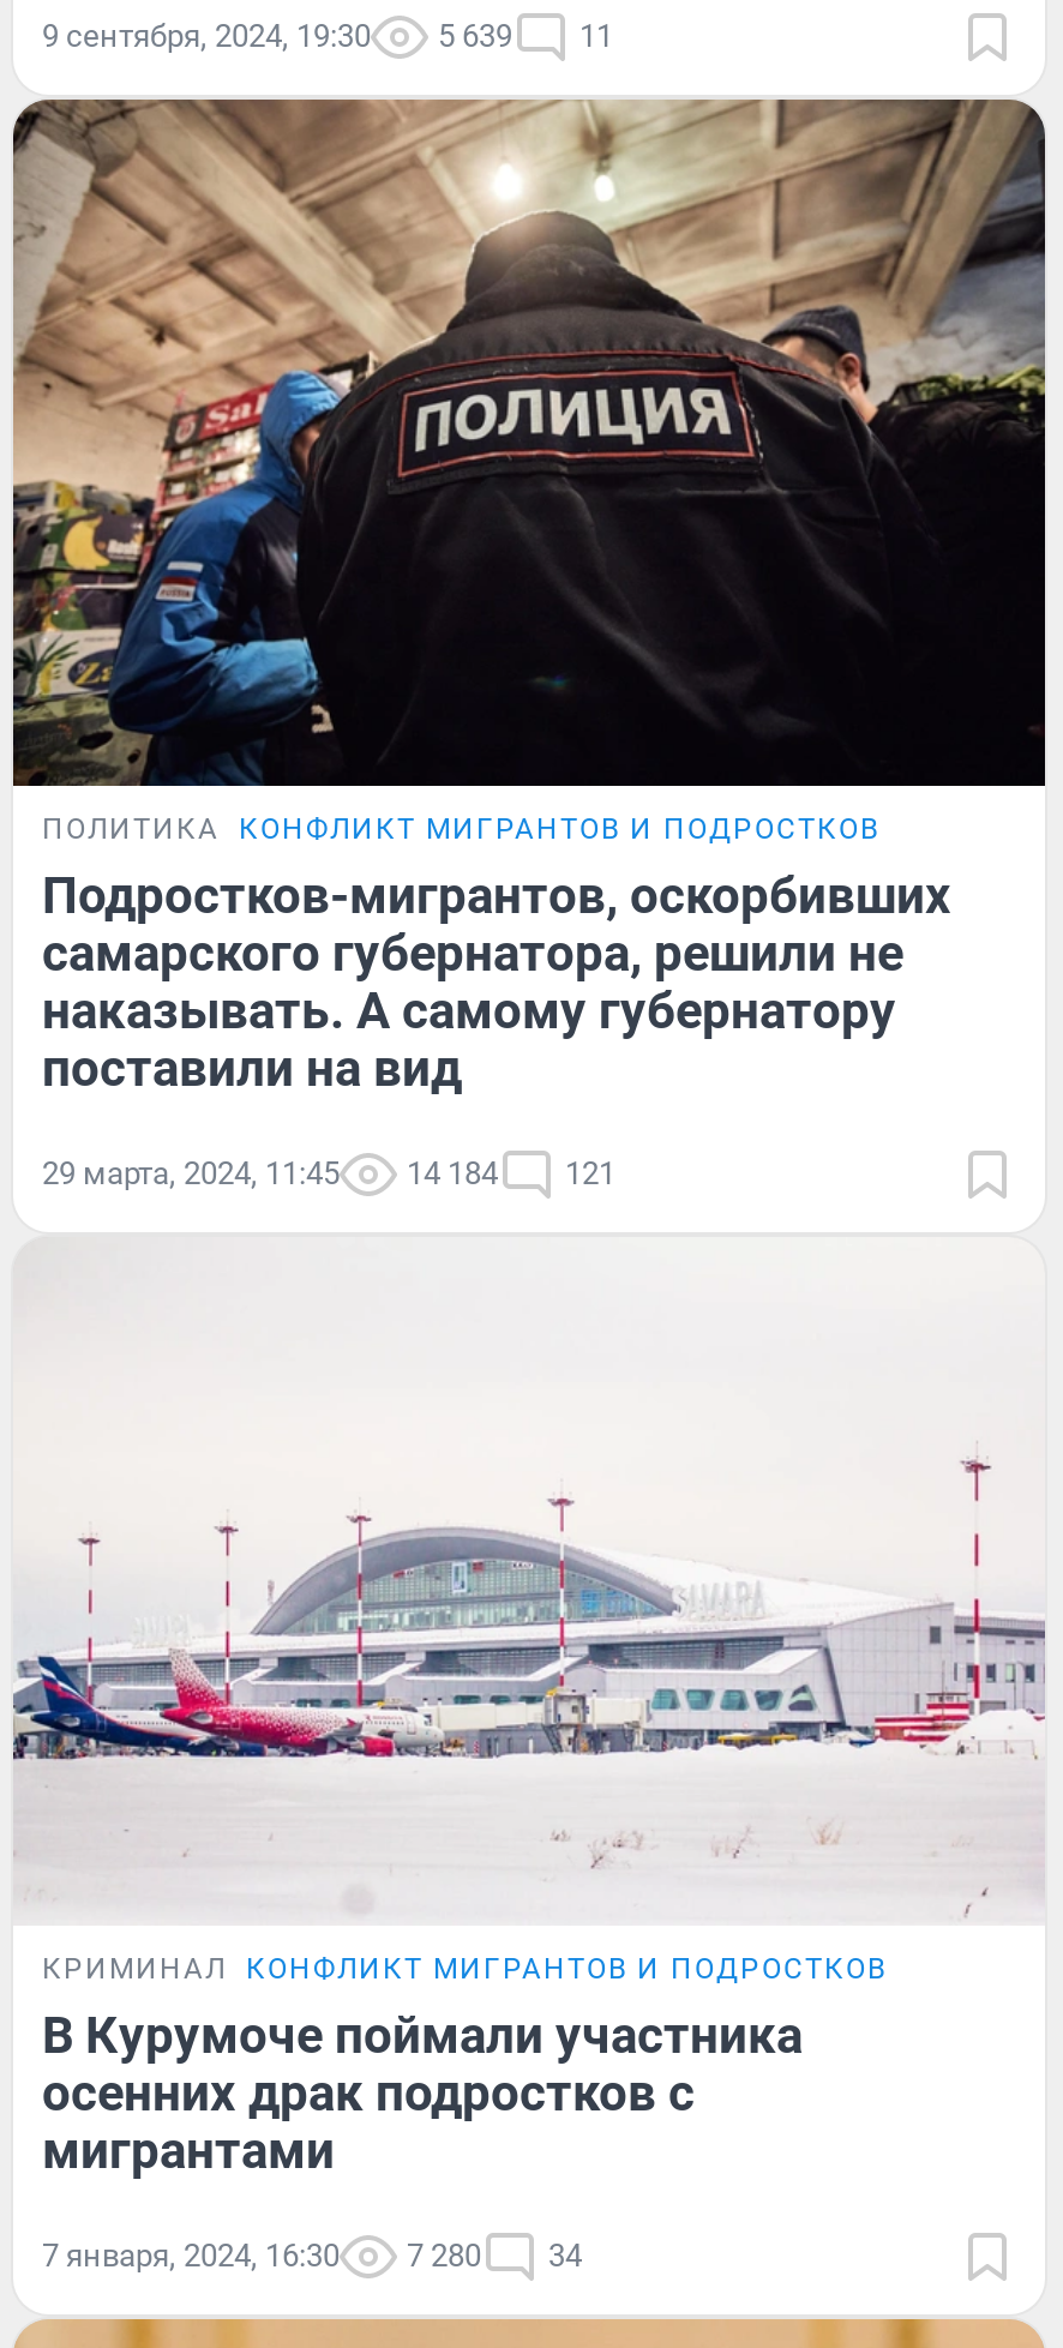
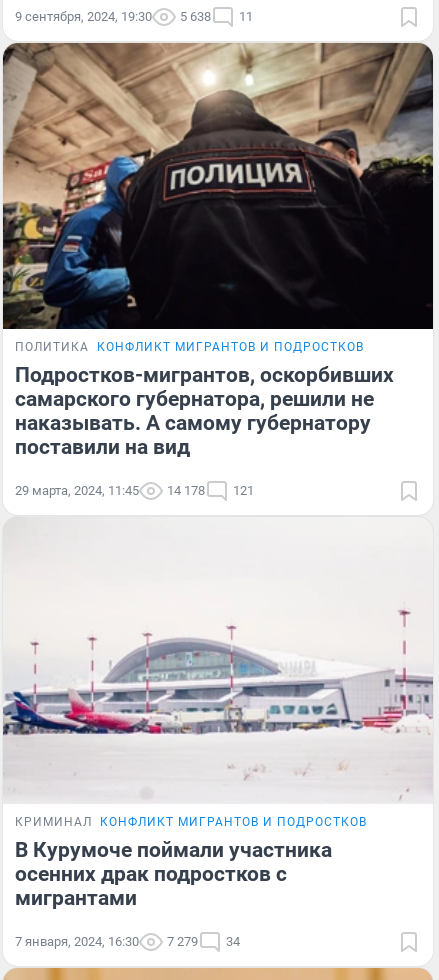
- 9 сентября, 2024, 19:30 5 639 11
+ 9 сентября, 2024, 19:30 5 638 11

- 29 марта, 2024, 11:45 14 184 121
+ 29 марта, 2024, 11:45 14 178 121

- 7 января, 2024, 16:30 7 280 34
+ 7 января, 2024, 16:30 7 279 34
